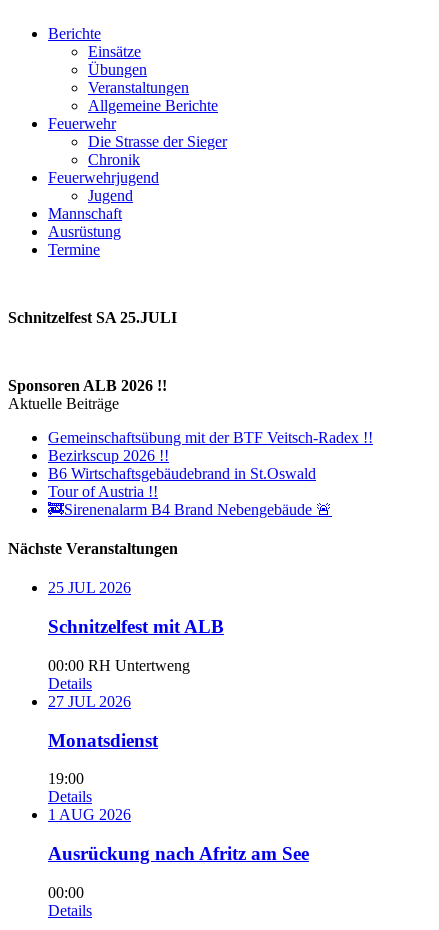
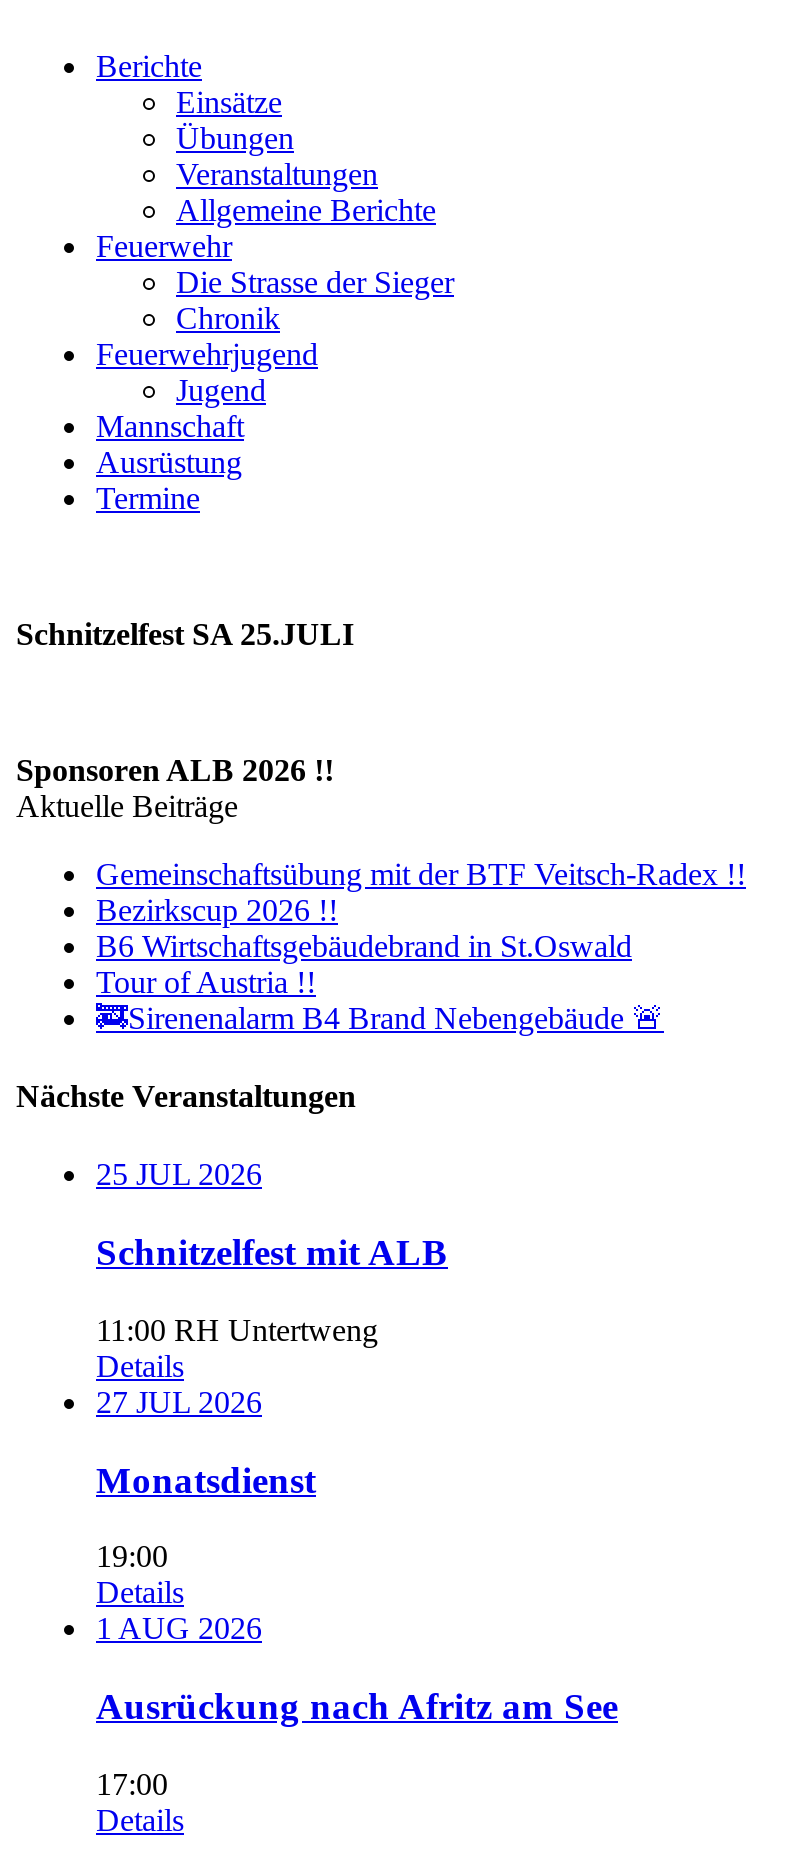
- 00:00 RH Untertweng
+ 11:00 RH Untertweng

- 00:00
+ 17:00
